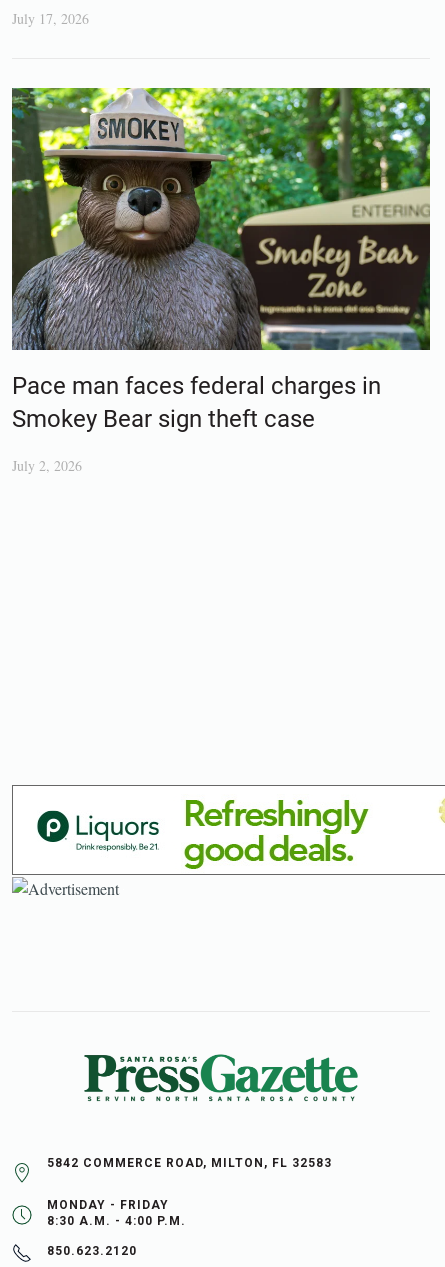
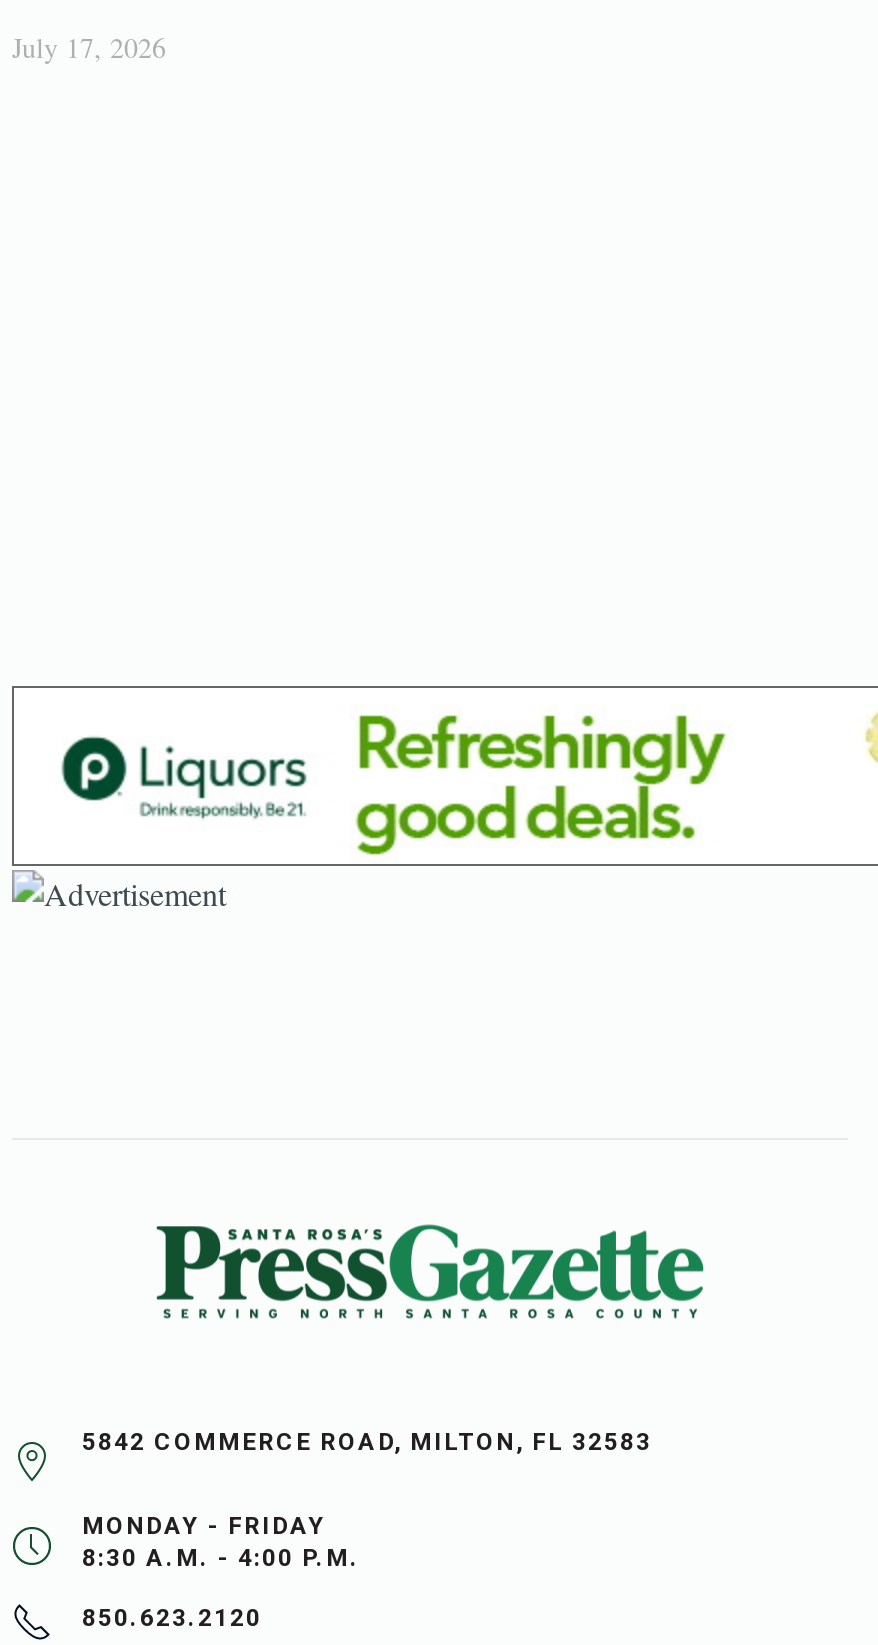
- [image]
- Pace man faces federal charges in
- Smokey Bear sign theft case
- July 2, 2026
